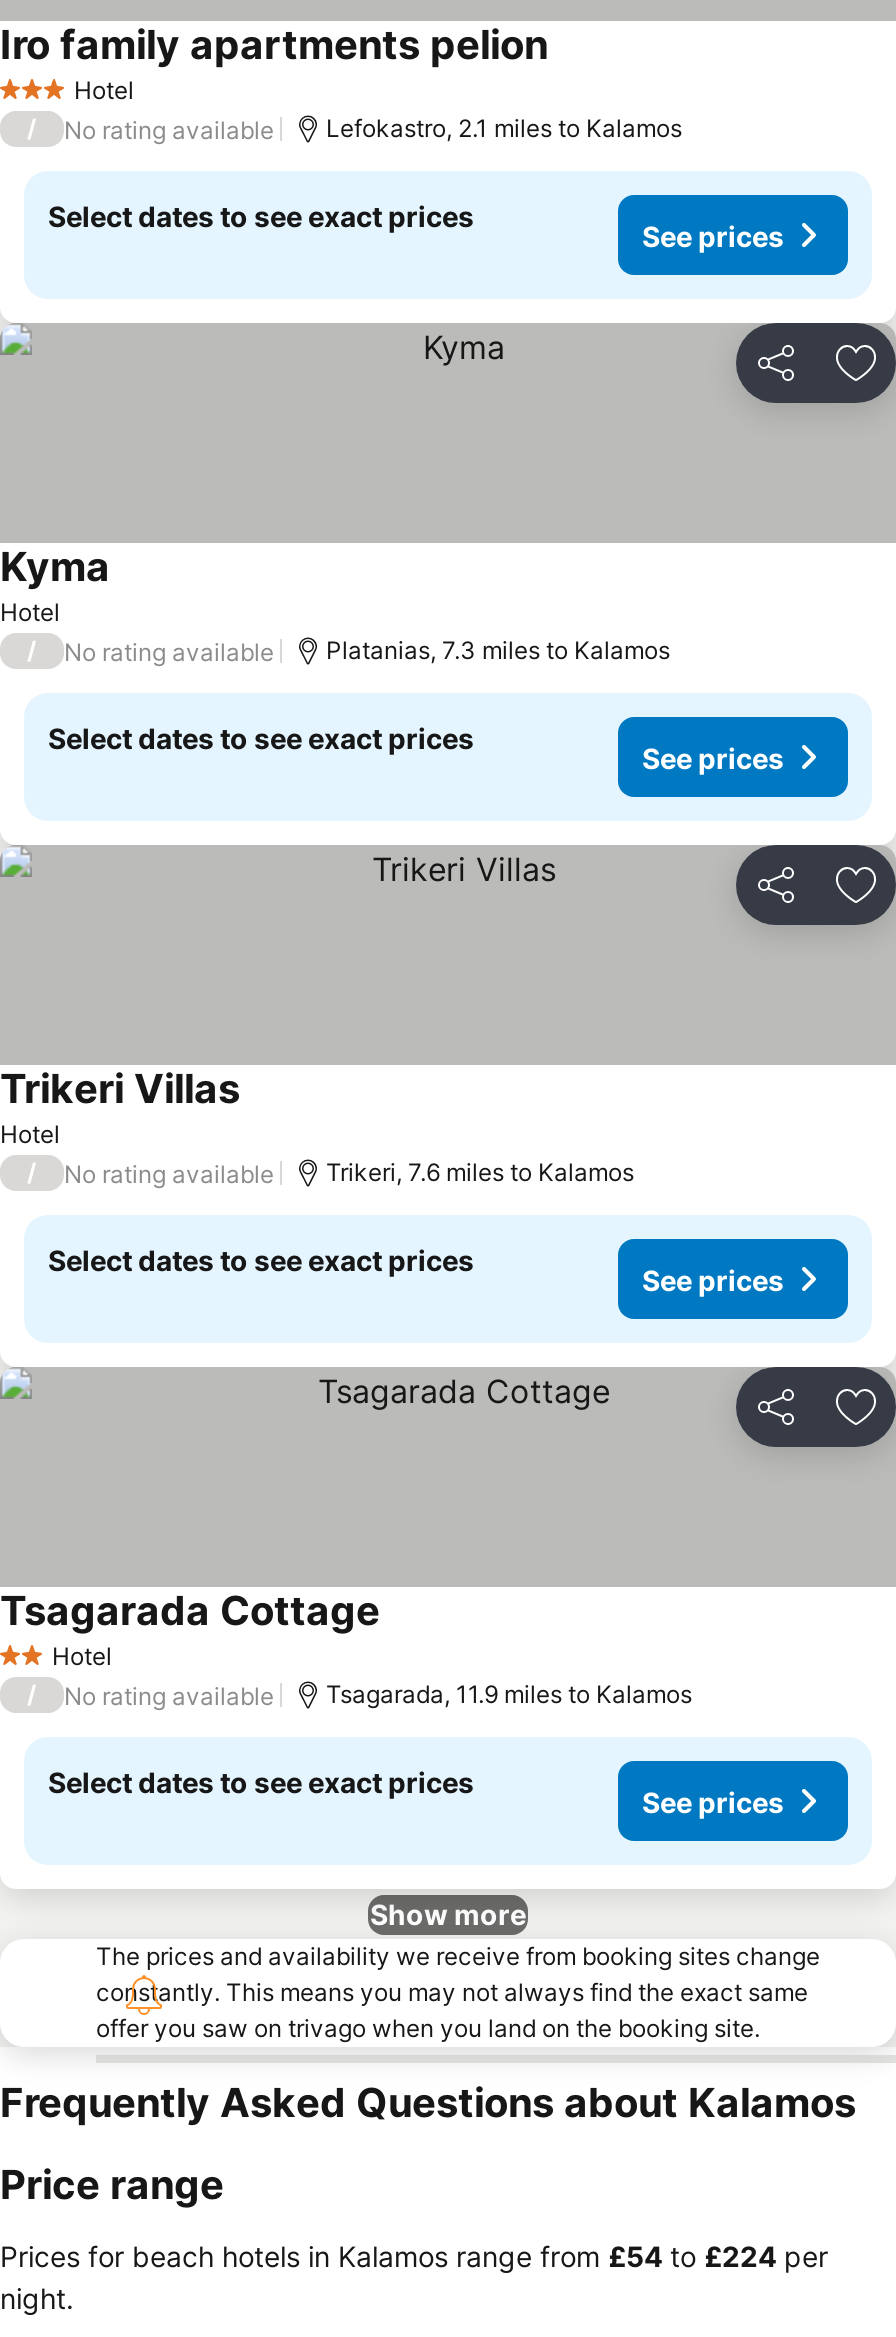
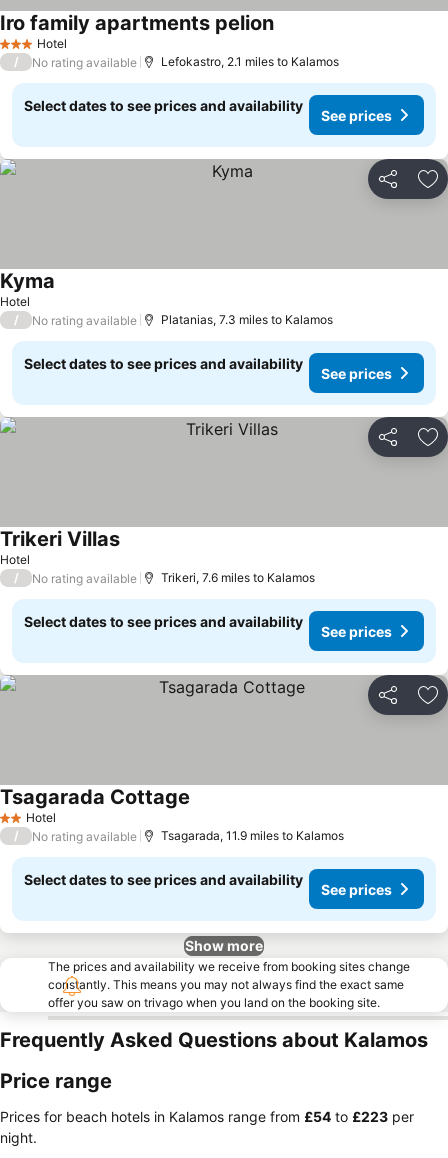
- Select dates to see exact prices
+ Select dates to see prices and availability

- Select dates to see exact prices
+ Select dates to see prices and availability

- Select dates to see exact prices
+ Select dates to see prices and availability

- Select dates to see exact prices
+ Select dates to see prices and availability

- Prices for beach hotels in Kalamos range from £54 to £224 per
+ Prices for beach hotels in Kalamos range from £54 to £223 per
